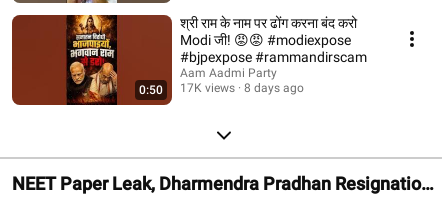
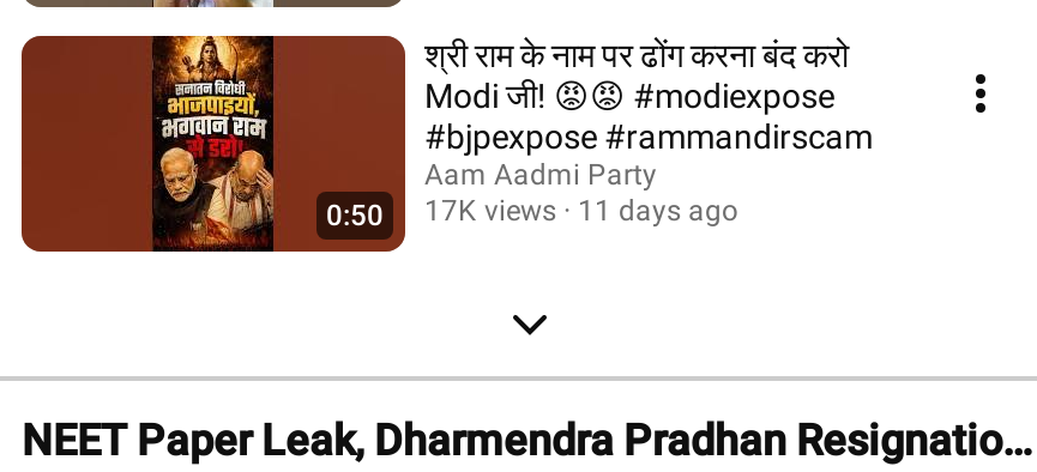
- 0:50 17K views 8 days ago
+ 0:50 17K views 11 days ago
